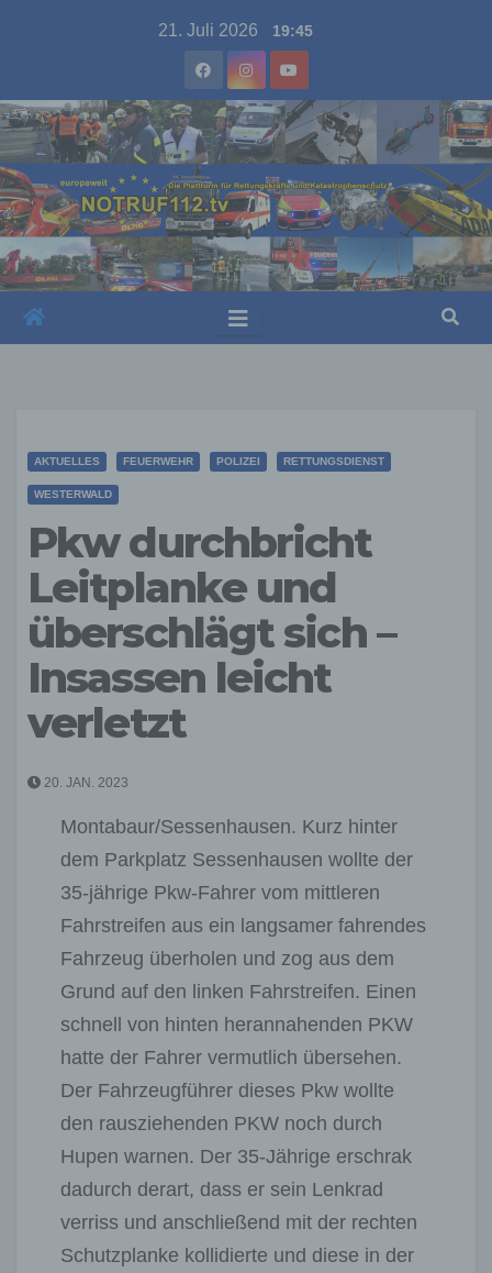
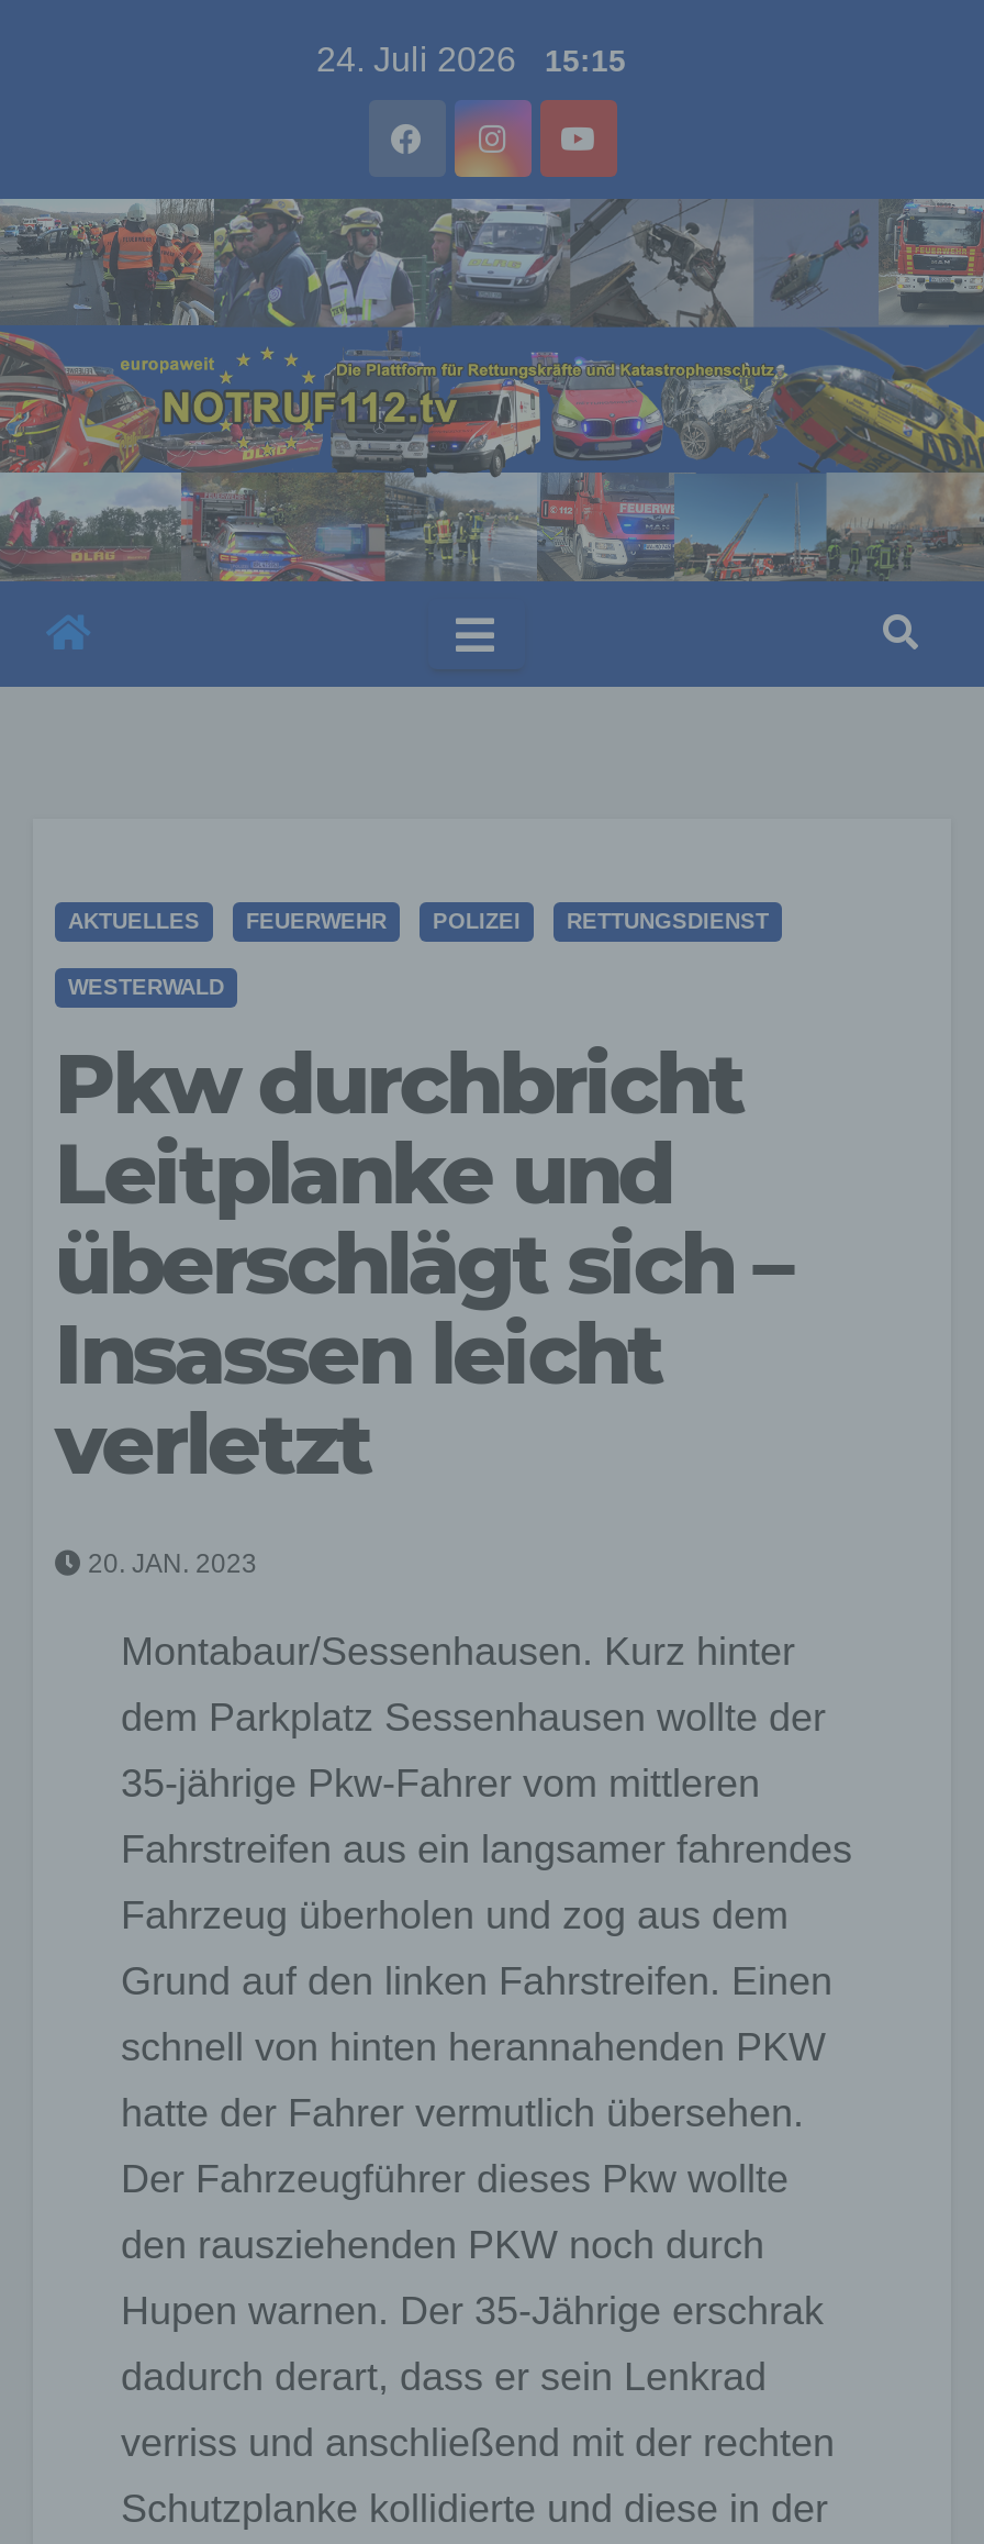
- 21. Juli 2026 19:45
+ 24. Juli 2026 15:15
